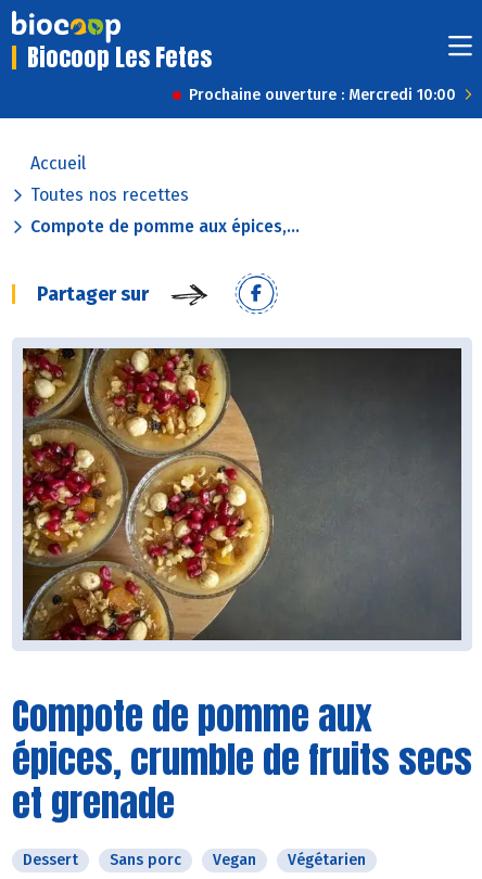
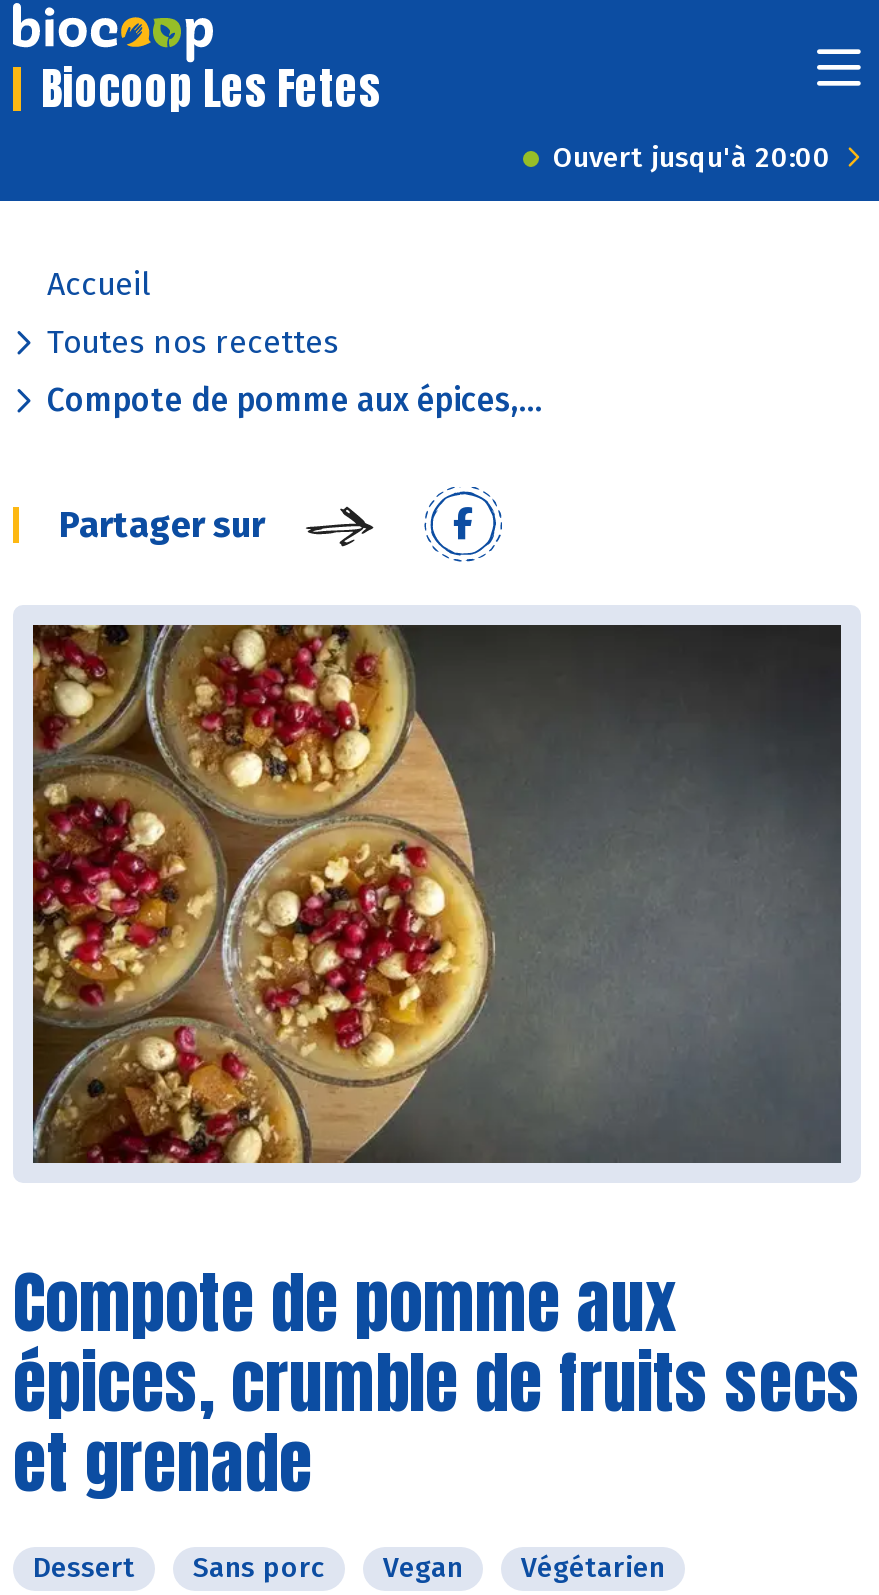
- Prochaine ouverture : Mercredi 10:00
+ Ouvert jusqu'à 20:00
